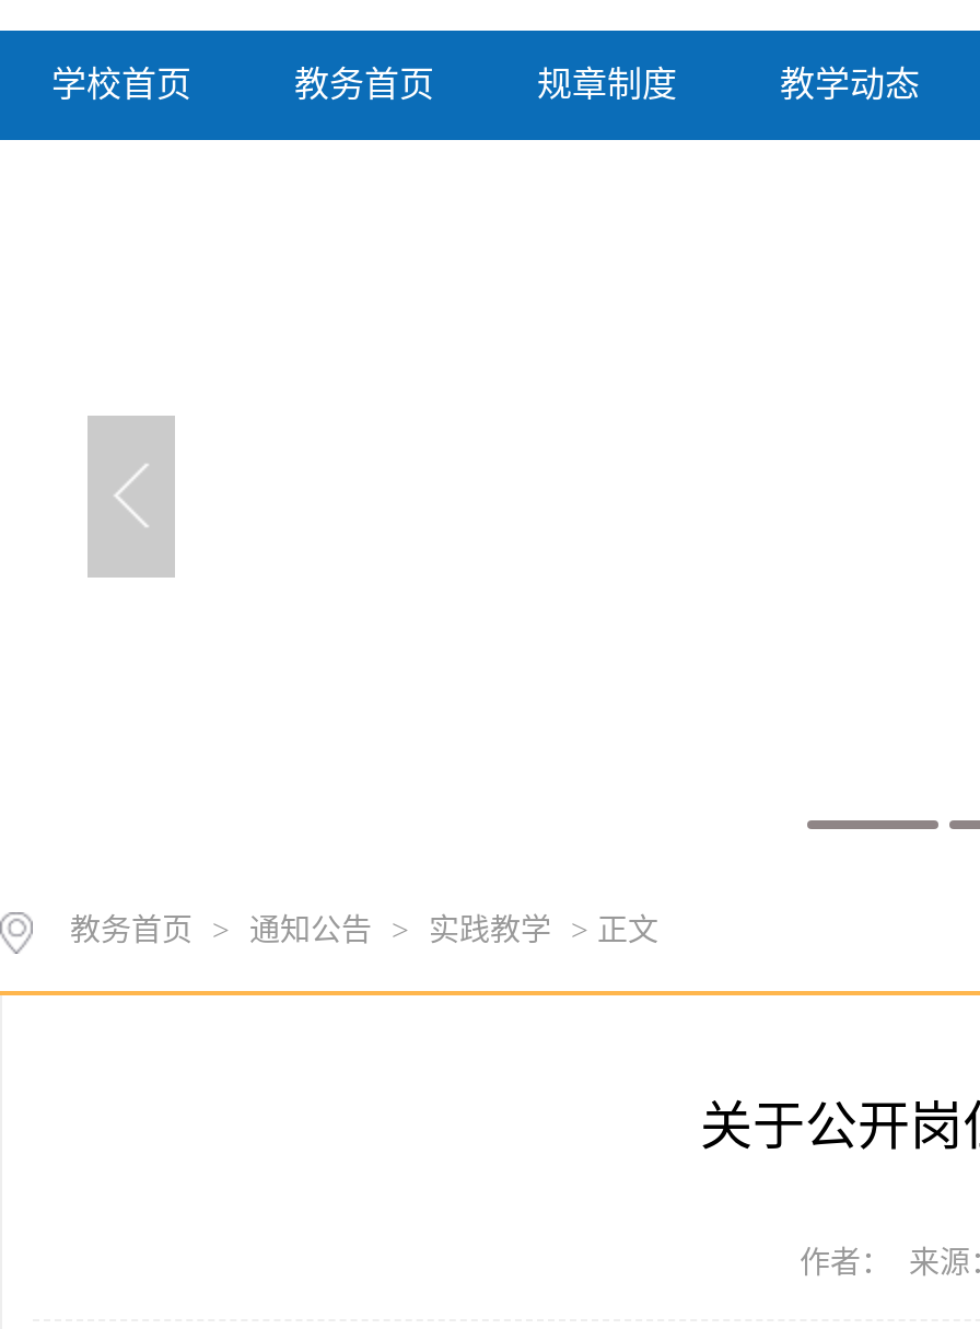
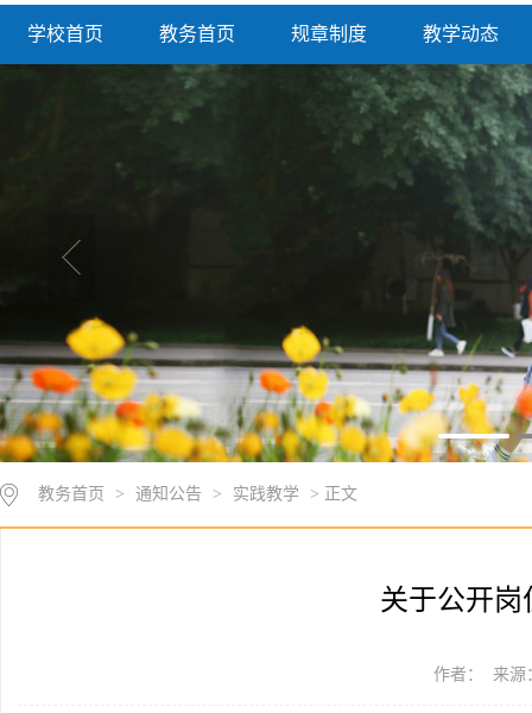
+ [image]
